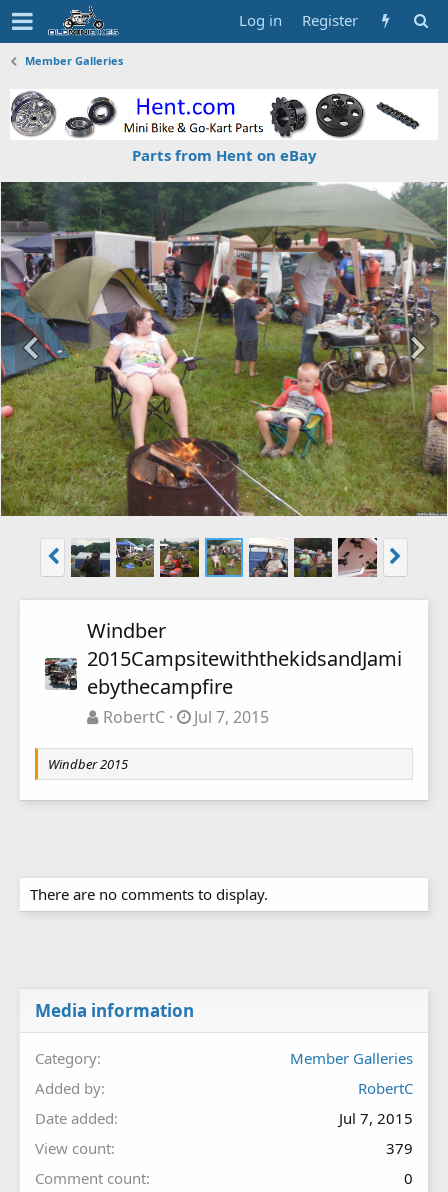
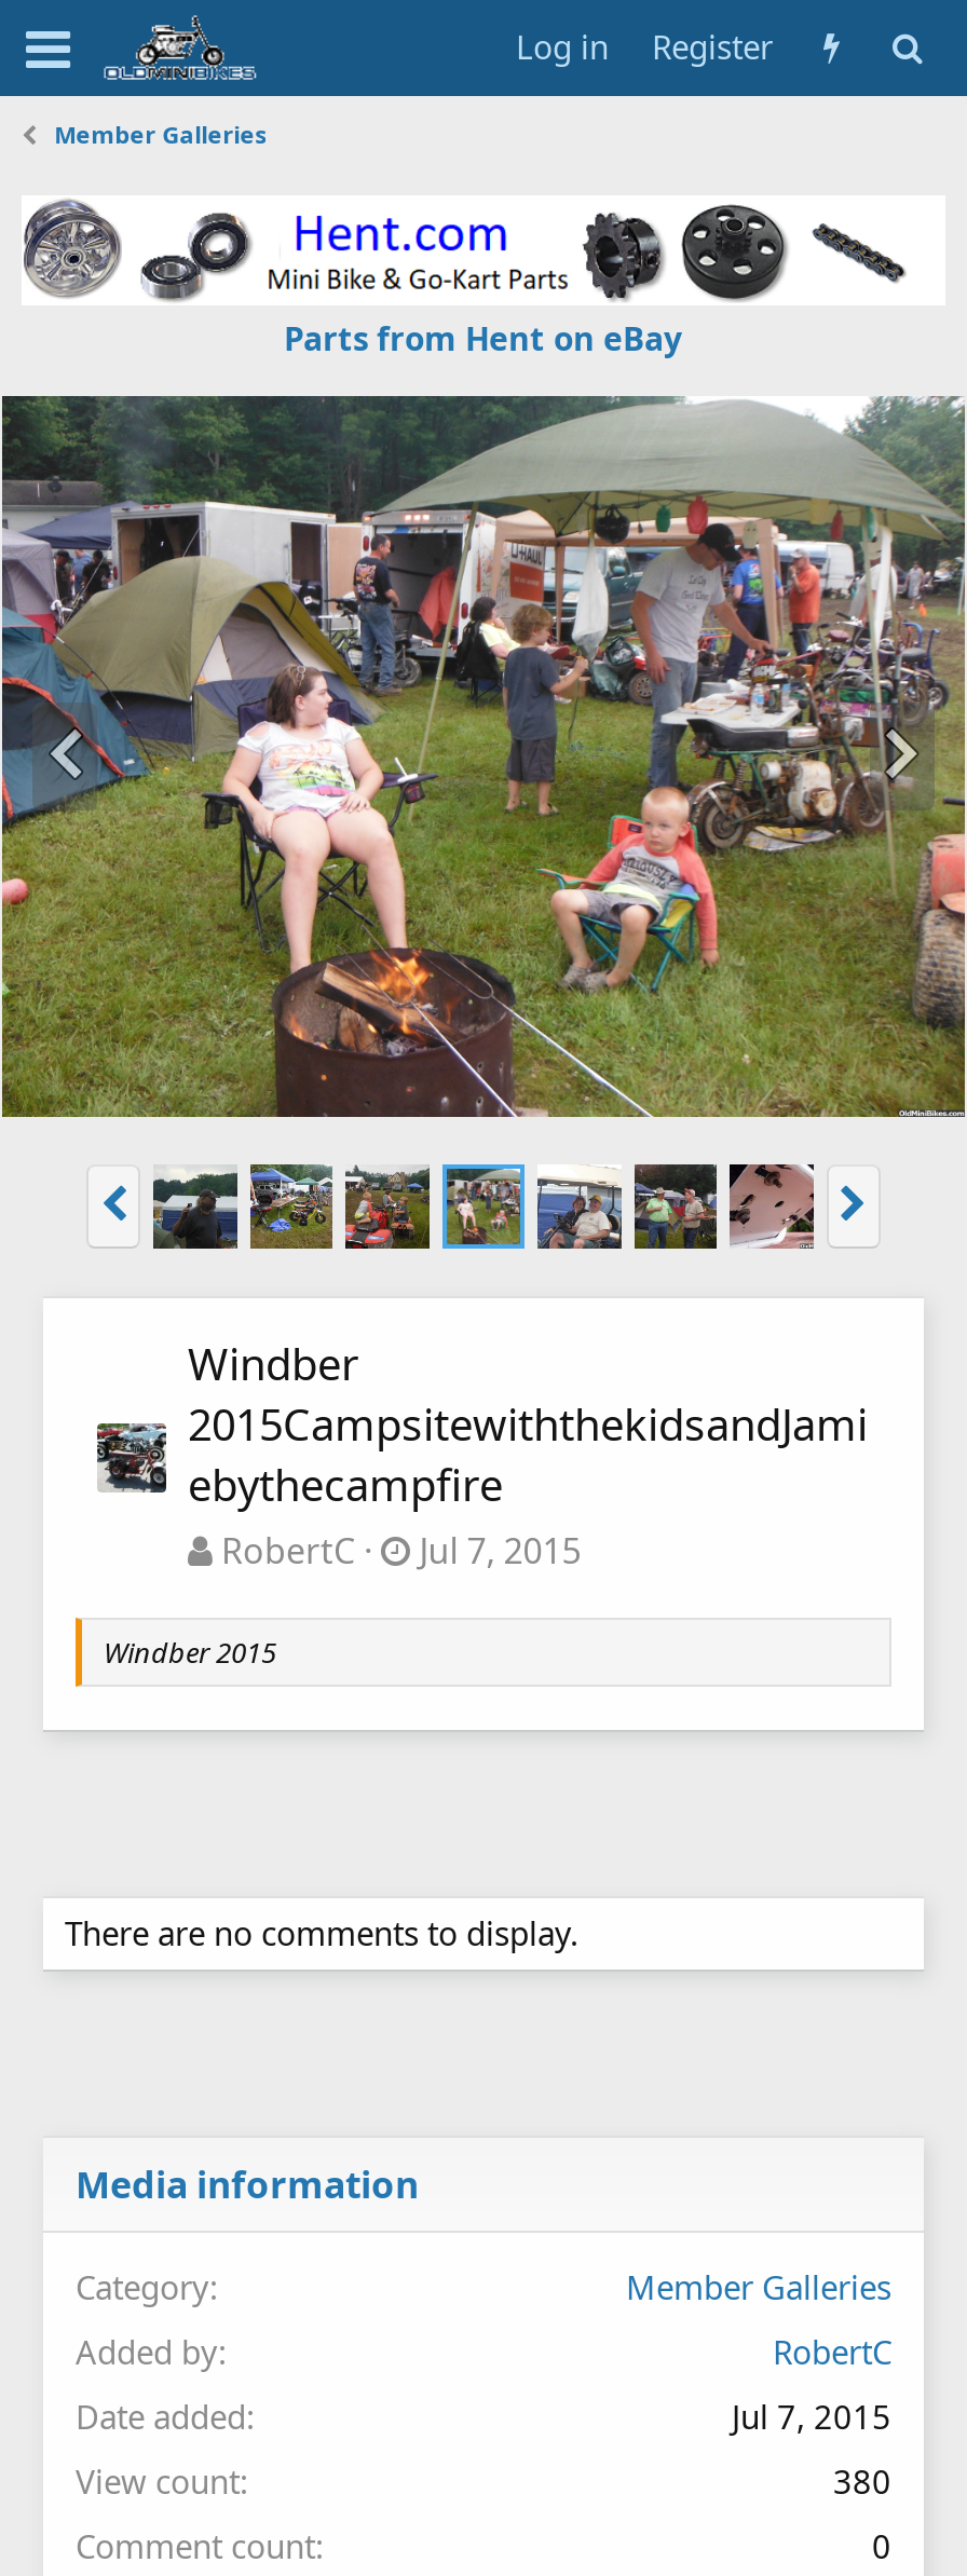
- 379
+ 380
